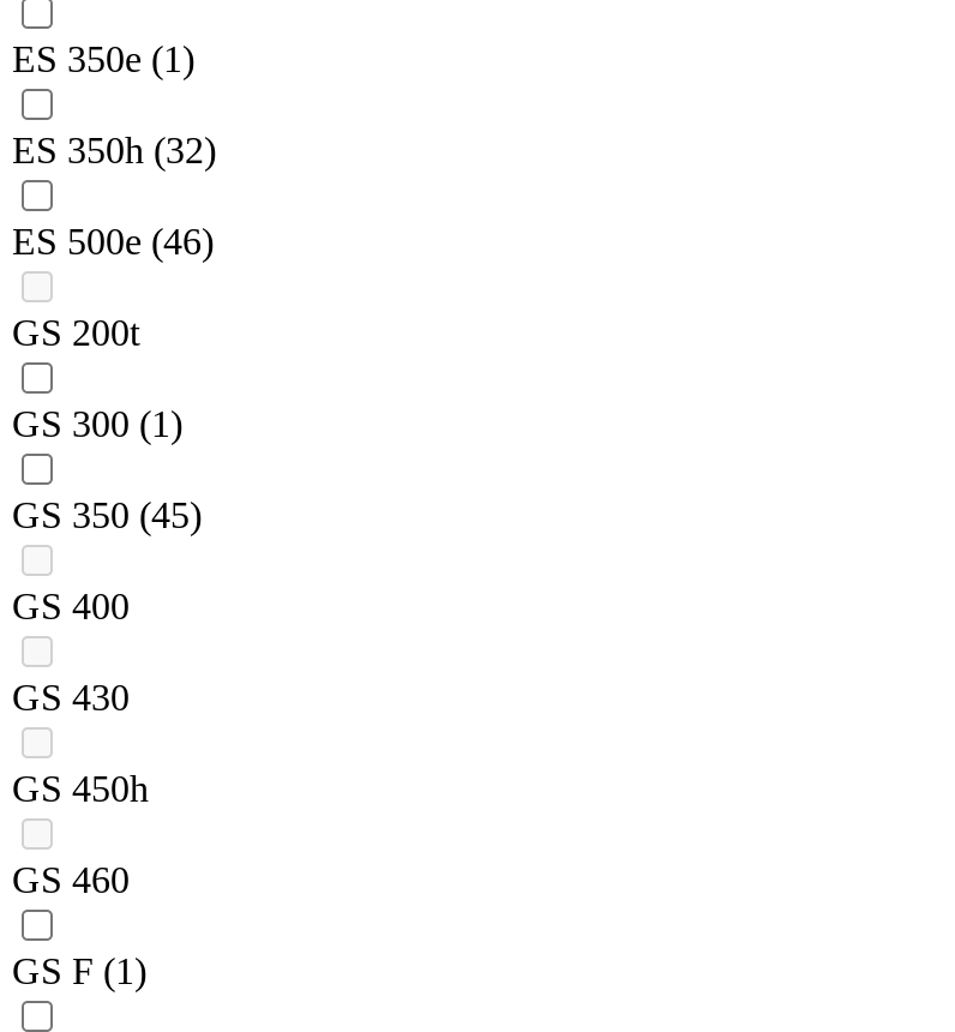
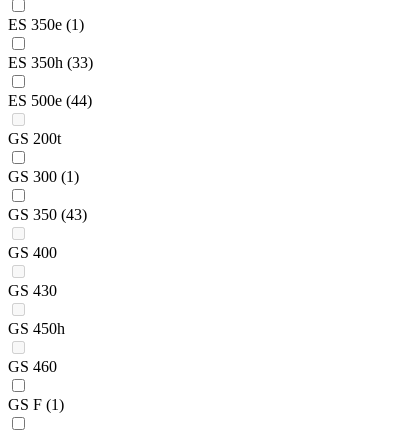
- ES 350h (32)
+ ES 350h (33)

- ES 500e (46)
+ ES 500e (44)

- GS 350 (45)
+ GS 350 (43)
